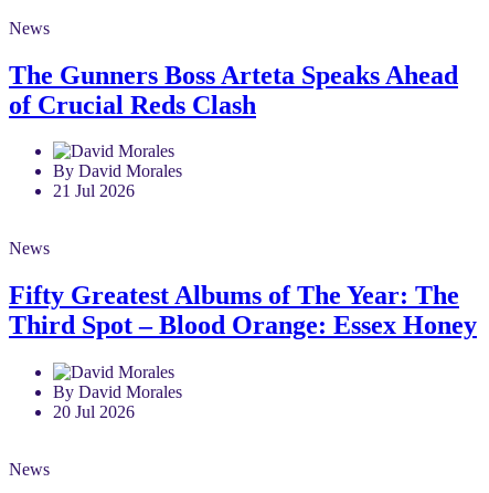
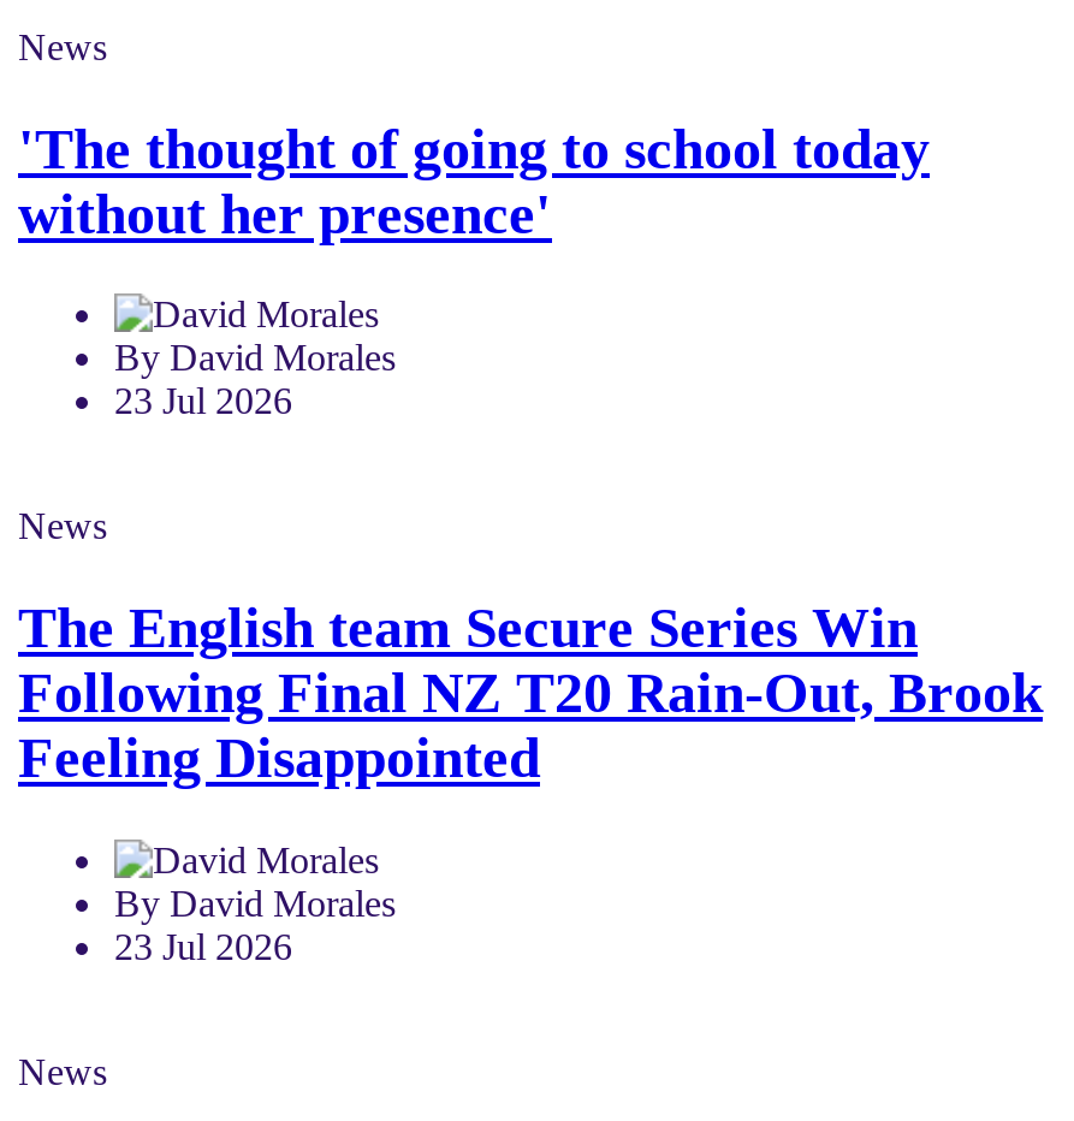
- The Gunners Boss Arteta Speaks Ahead
- of Crucial Reds Clash
+ 'The thought of going to school today
+ without her presence'

- 21 Jul 2026
+ 23 Jul 2026

- Fifty Greatest Albums of The Year: The
- Third Spot – Blood Orange: Essex Honey
+ The English team Secure Series Win
+ Following Final NZ T20 Rain-Out, Brook
+ Feeling Disappointed

- 20 Jul 2026
+ 23 Jul 2026
